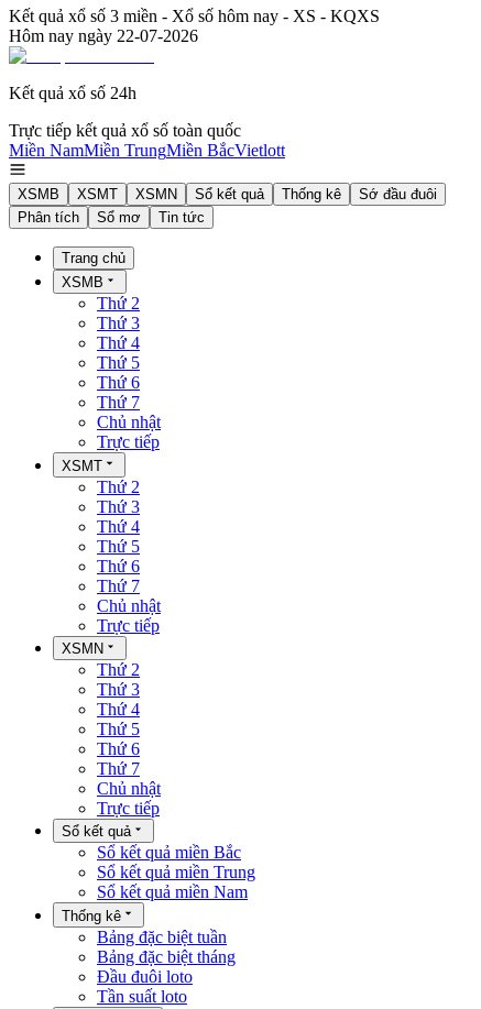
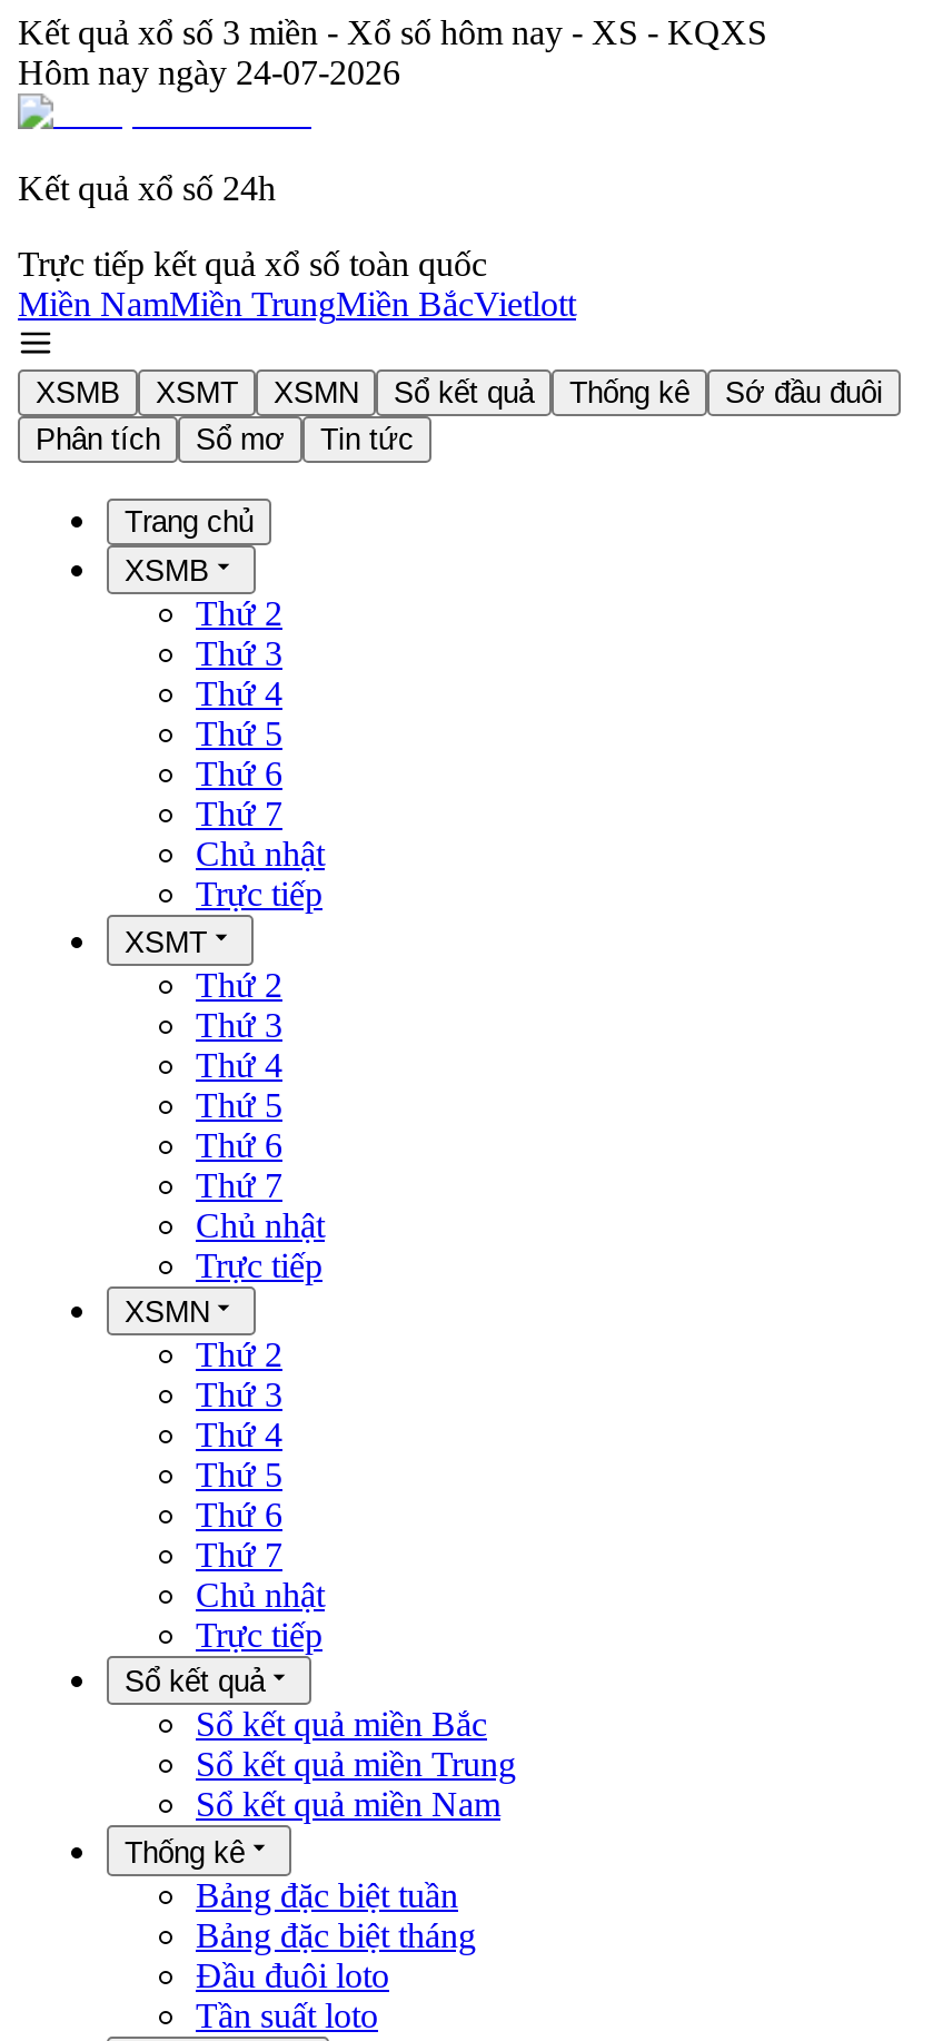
- Hôm nay ngày 22-07-2026
+ Hôm nay ngày 24-07-2026
